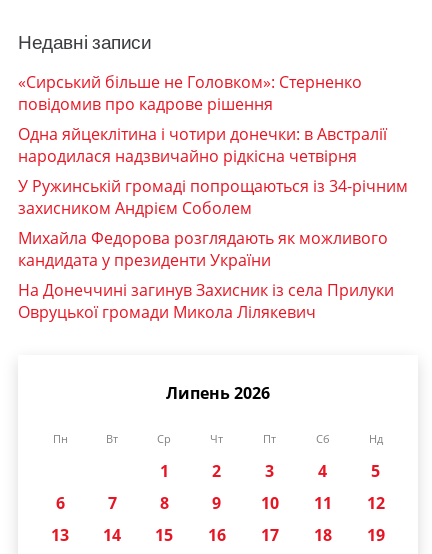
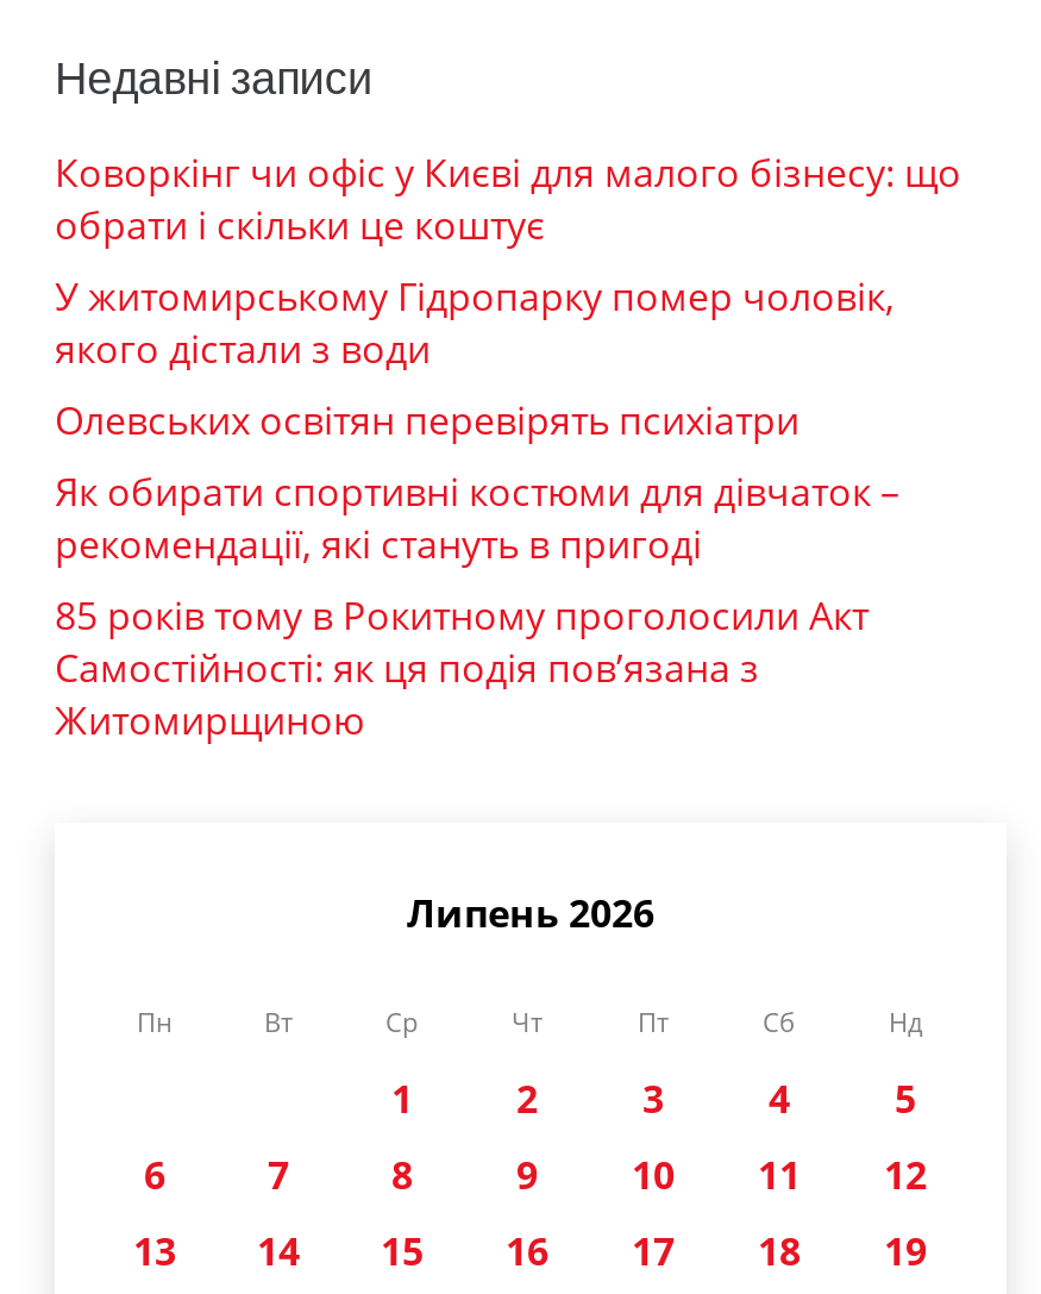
- «Сирський більше не Головком»: Стерненко
- повідомив про кадрове рішення
- Одна яйцеклітина і чотири донечки: в Австралії
- народилася надзвичайно рідкісна четвірня
- У Ружинській громаді попрощаються із 34-річним
- захисником Андрієм Соболем
- Михайла Федорова розглядають як можливого
- кандидата у президенти України
- На Донеччині загинув Захисник із села Прилуки
- Овруцької громади Микола Лілякевич
+ Коворкінг чи офіс у Києві для малого бізнесу: що
+ обрати і скільки це коштує
+ У житомирському Гідропарку помер чоловік,
+ якого дістали з води
+ Олевських освітян перевірять психіатри
+ Як обирати спортивні костюми для дівчаток –
+ рекомендації, які стануть в пригоді
+ 85 років тому в Рокитному проголосили Акт
+ Самостійності: як ця подія пов’язана з
+ Житомирщиною
